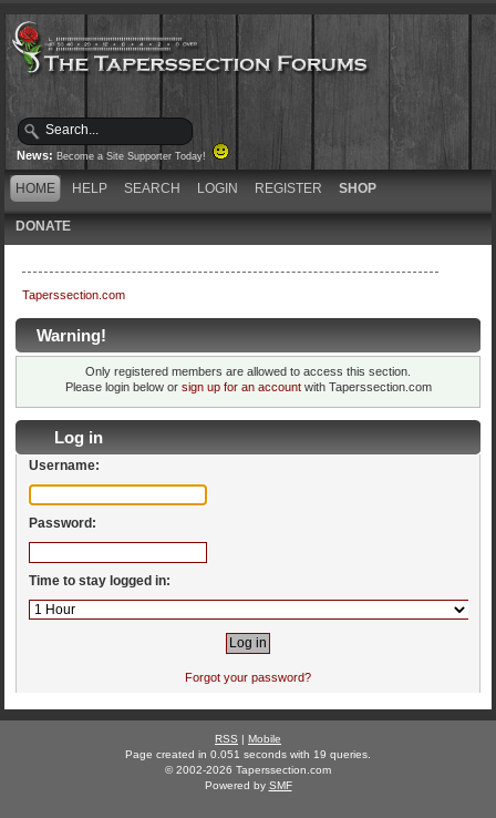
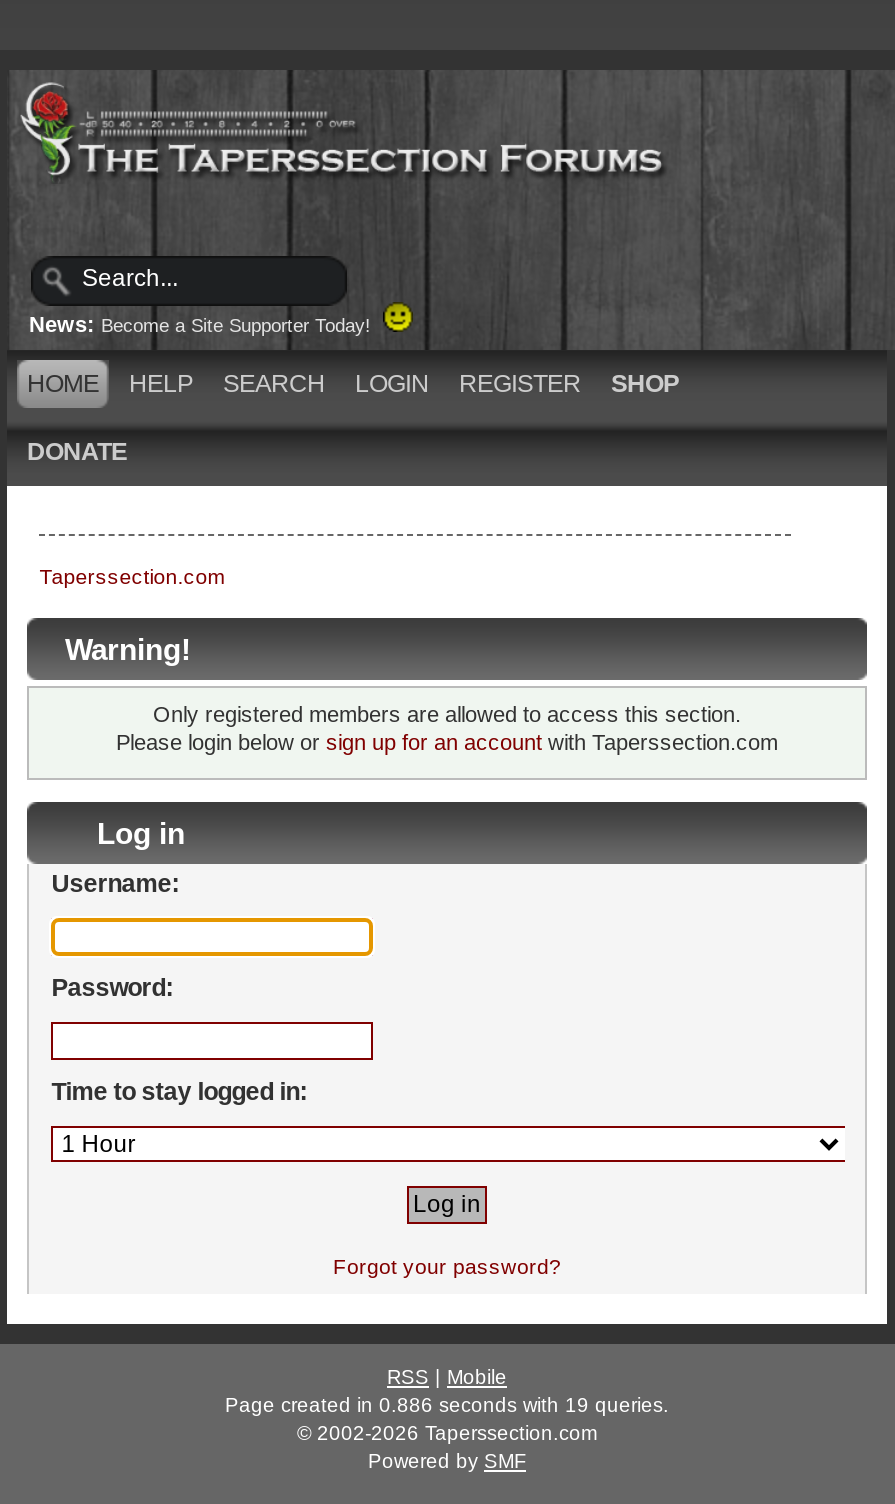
- Page created in 0.051 seconds with 19 queries.
+ Page created in 0.886 seconds with 19 queries.
